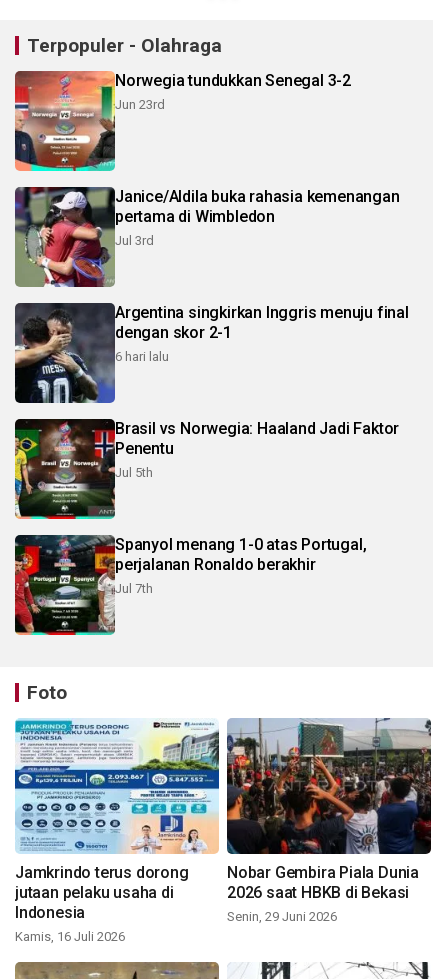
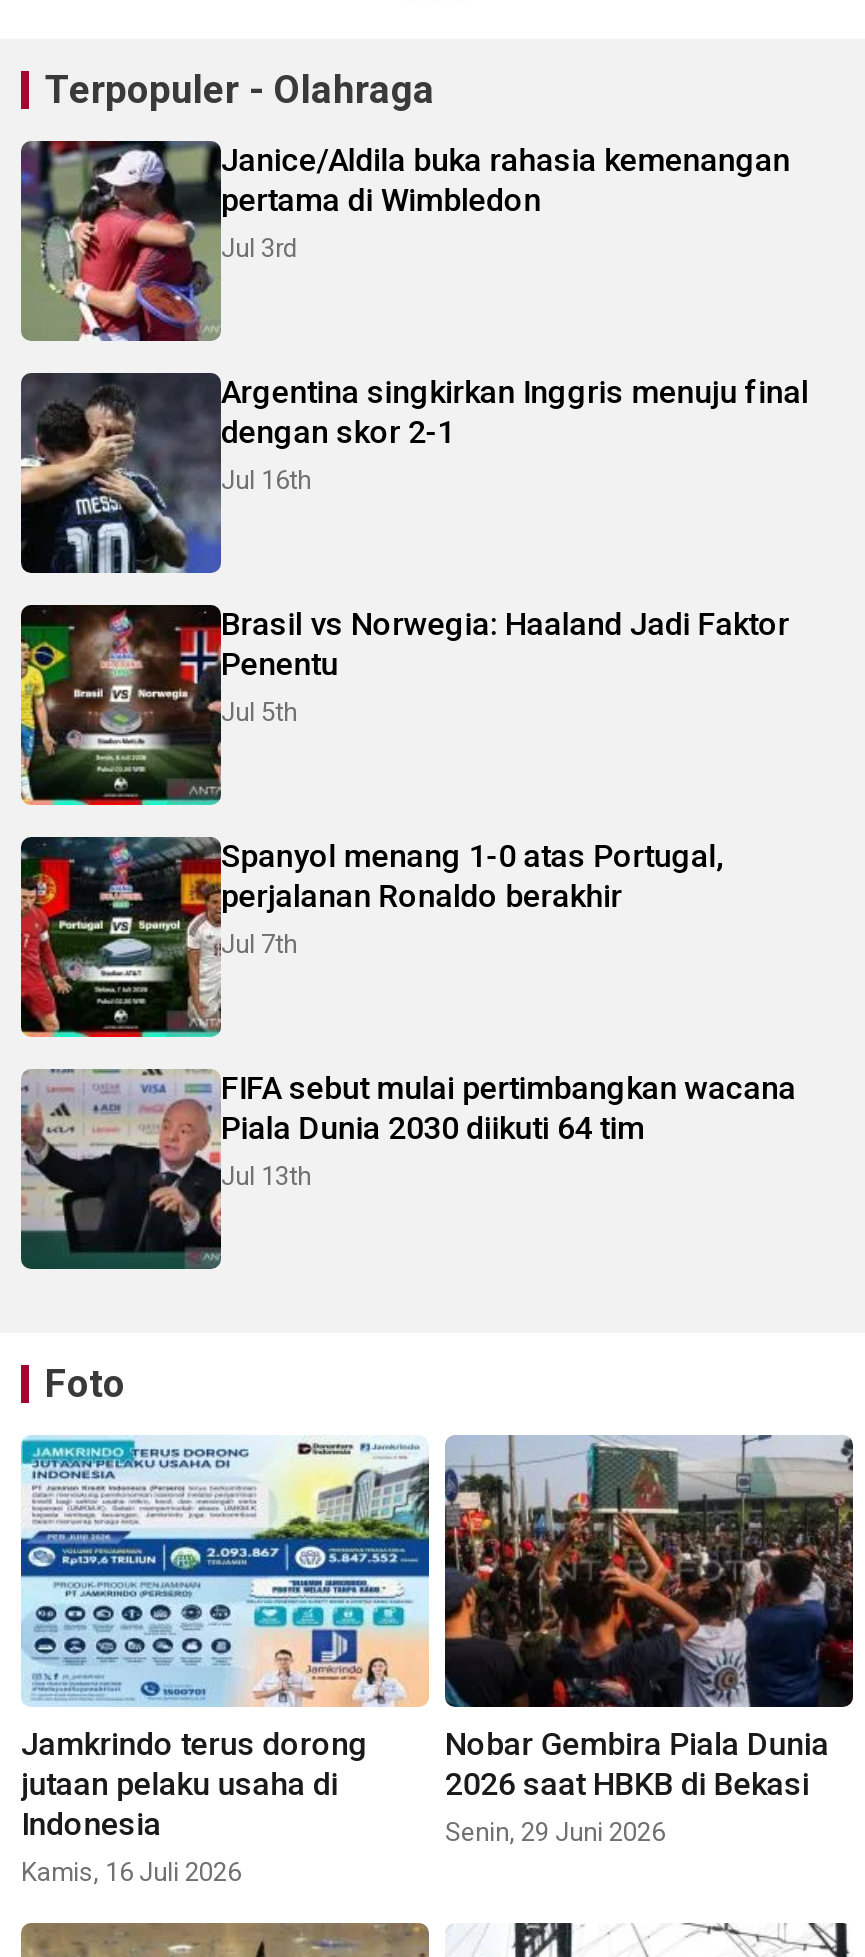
- [image]
- Norwegia tundukkan Senegal 3-2
- Jun 23rd

moved up: [image] | Janice/Aldila buka rahasia kemenangan | pertama di Wimbledon | Jul 3rd | Argentina singkirkan Inggris menuju final | dengan skor 2-1

moved up: [image] | Brasil vs Norwegia: Haaland Jadi Faktor | Penentu | Jul 5th | Spanyol menang 1-0 atas Portugal, | perjalanan Ronaldo berakhir | Jul 7th

- 6 hari lalu
+ Jul 16th

+ [image]
+ FIFA sebut mulai pertimbangkan wacana
+ Piala Dunia 2030 diikuti 64 tim
+ Jul 13th
